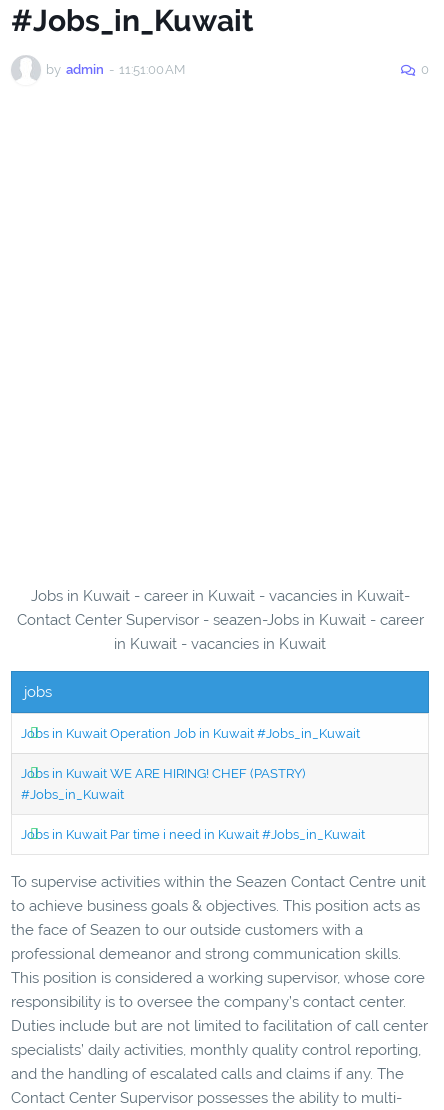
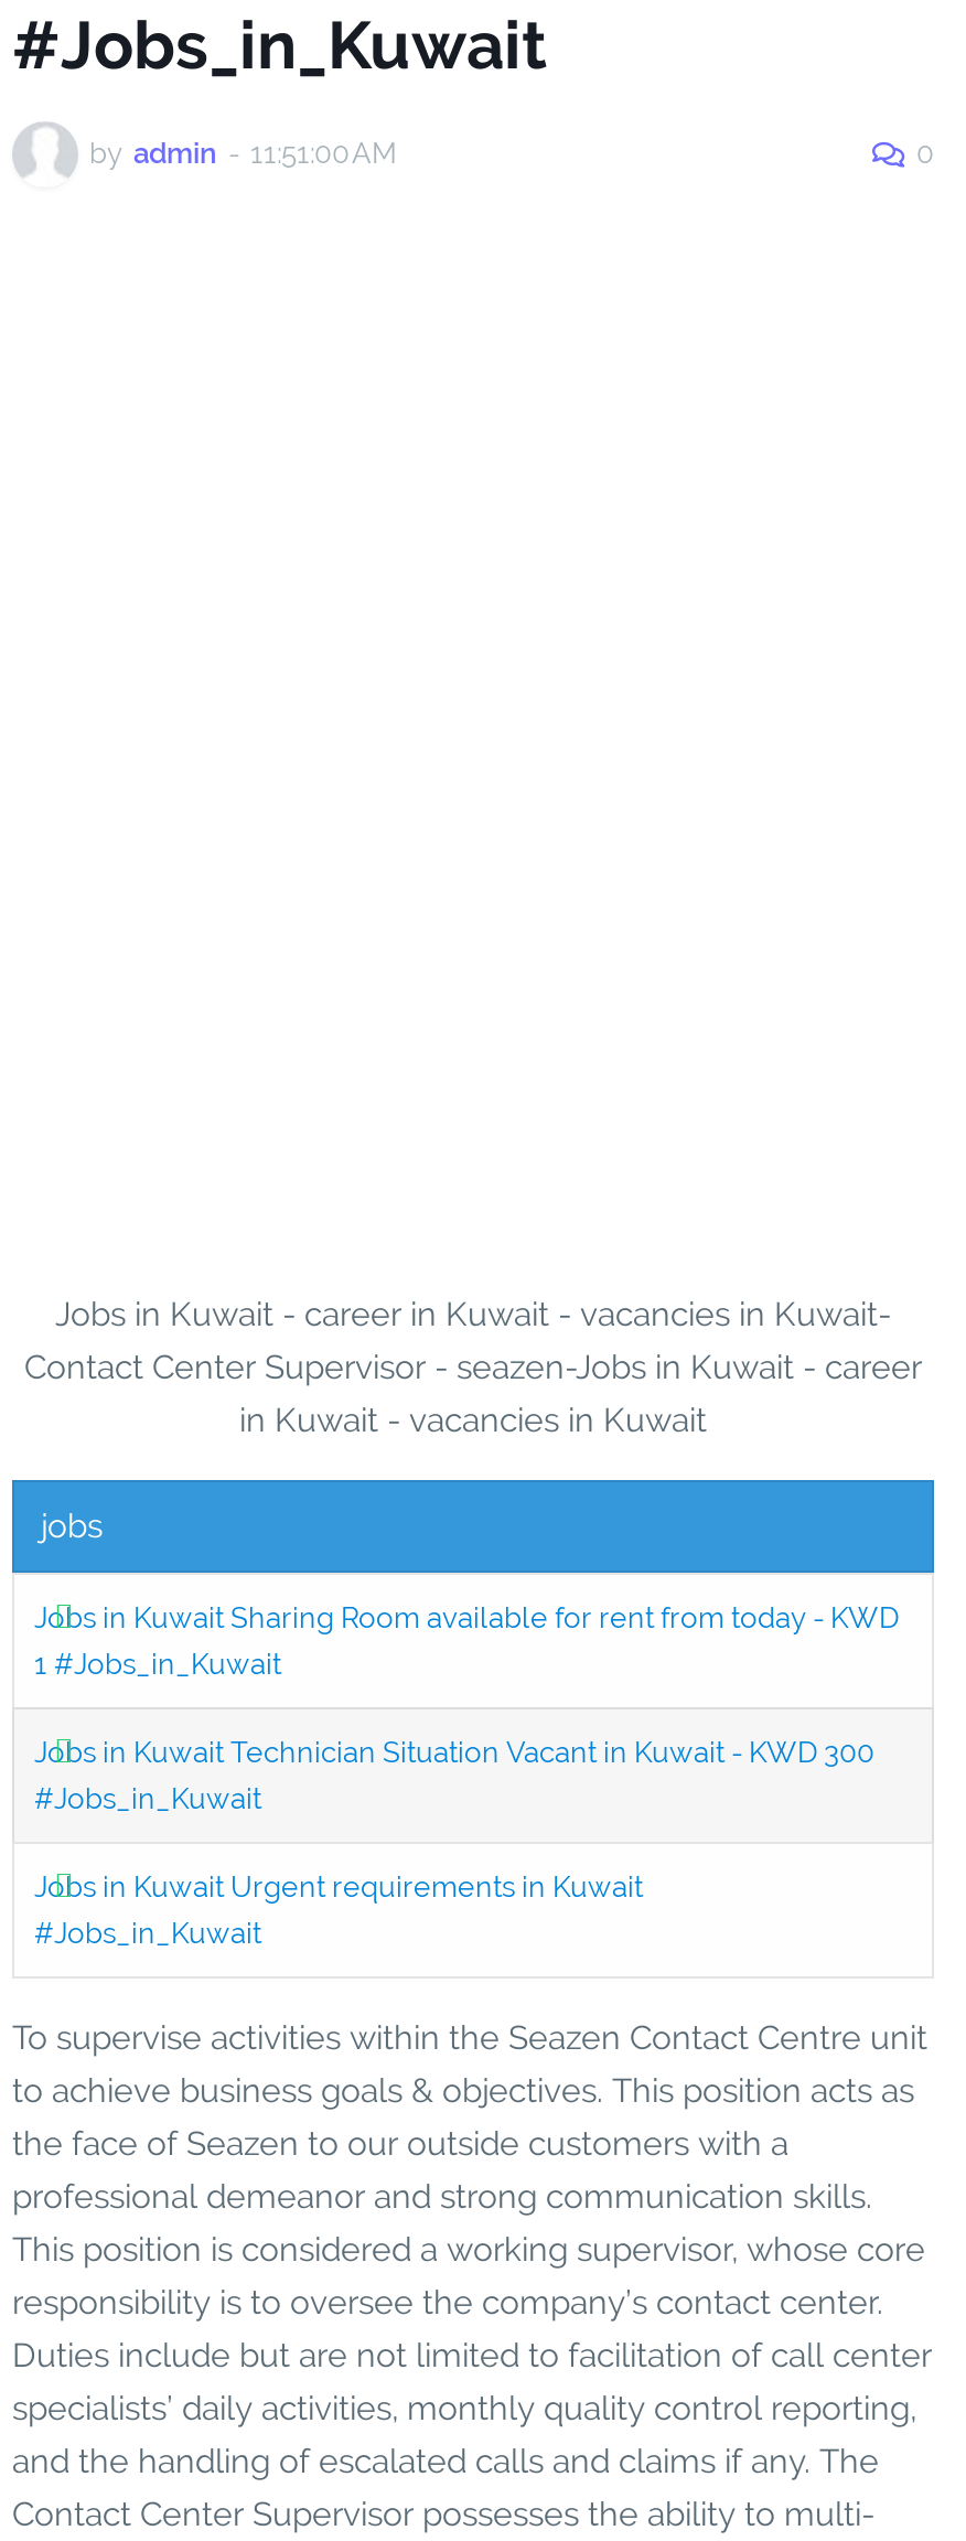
- Jobs in Kuwait Operation Job in Kuwait #Jobs_in_Kuwait
+ Jobs in Kuwait Sharing Room available for rent from today - KWD
+ 1 #Jobs_in_Kuwait

- Jobs in Kuwait WE ARE HIRING! CHEF (PASTRY)
+ Jobs in Kuwait Technician Situation Vacant in Kuwait - KWD 300

- Jobs in Kuwait Par time i need in Kuwait #Jobs_in_Kuwait
+ Jobs in Kuwait Urgent requirements in Kuwait
+ #Jobs_in_Kuwait
